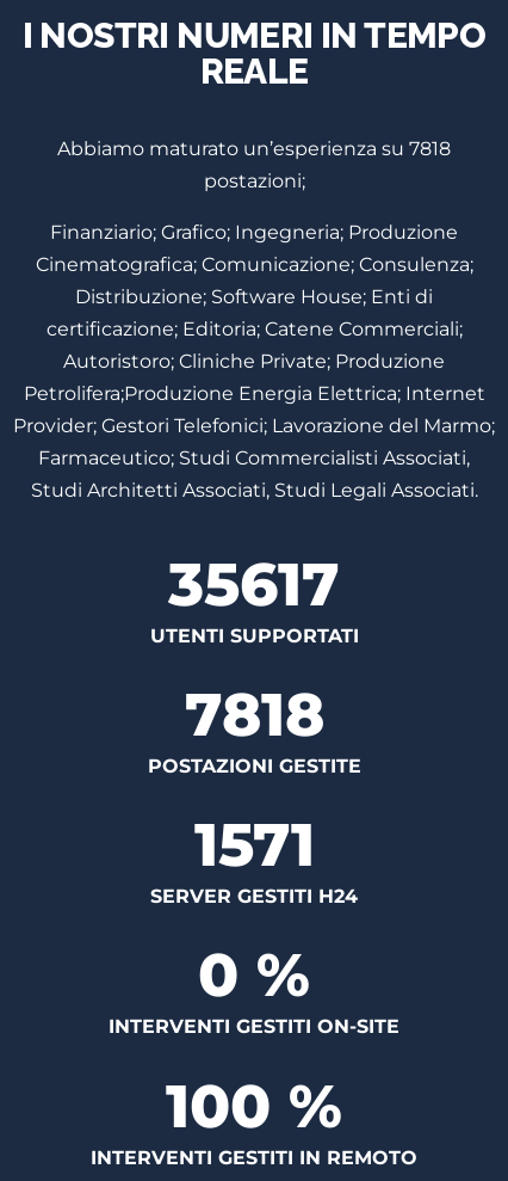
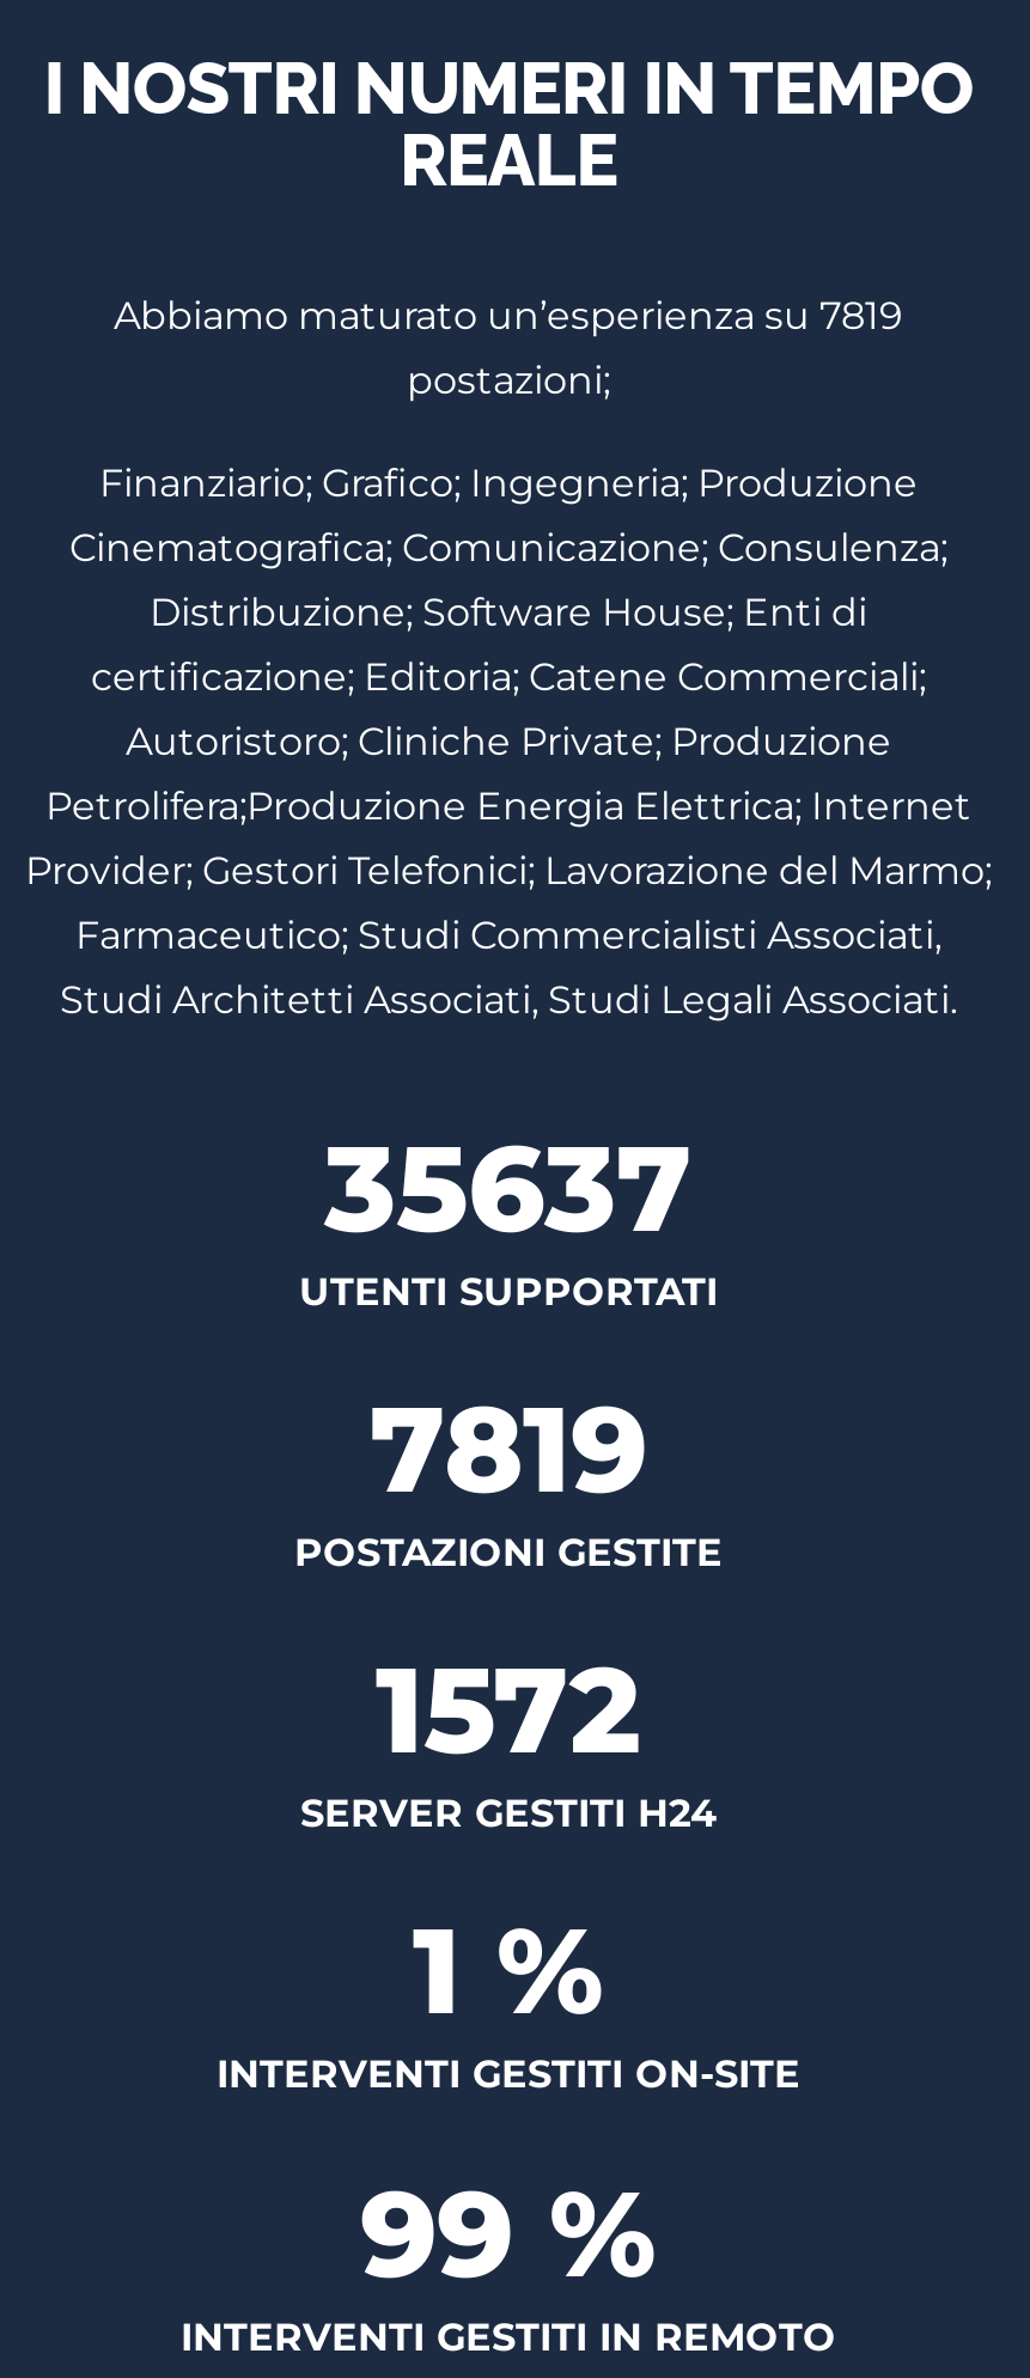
- Abbiamo maturato un’esperienza su 7818
+ Abbiamo maturato un’esperienza su 7819

- 35617
+ 35637

- 7818
+ 7819

- 1571
+ 1572

- 0 %
+ 1 %

- 100 %
+ 99 %
